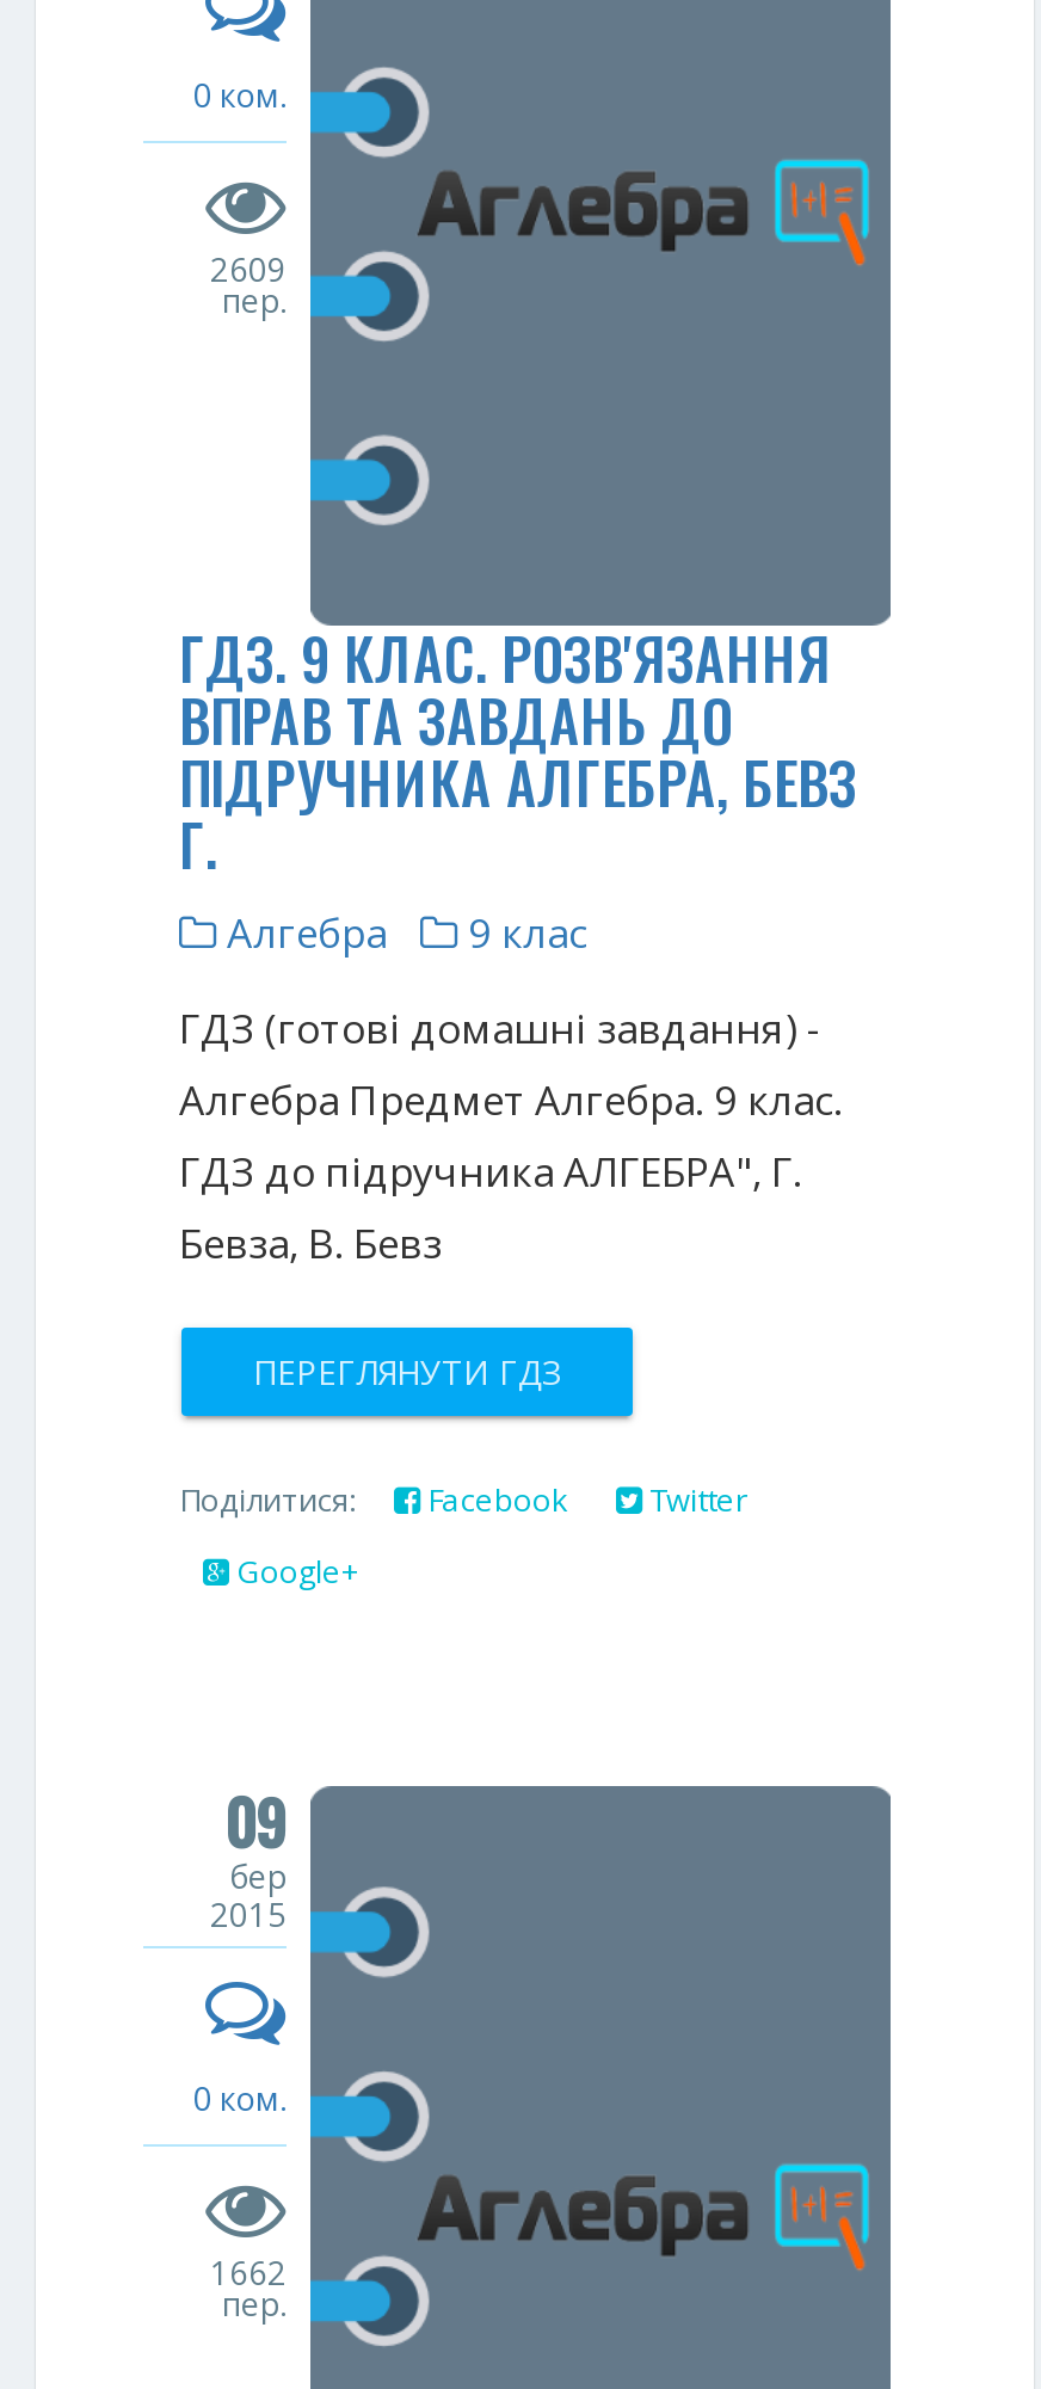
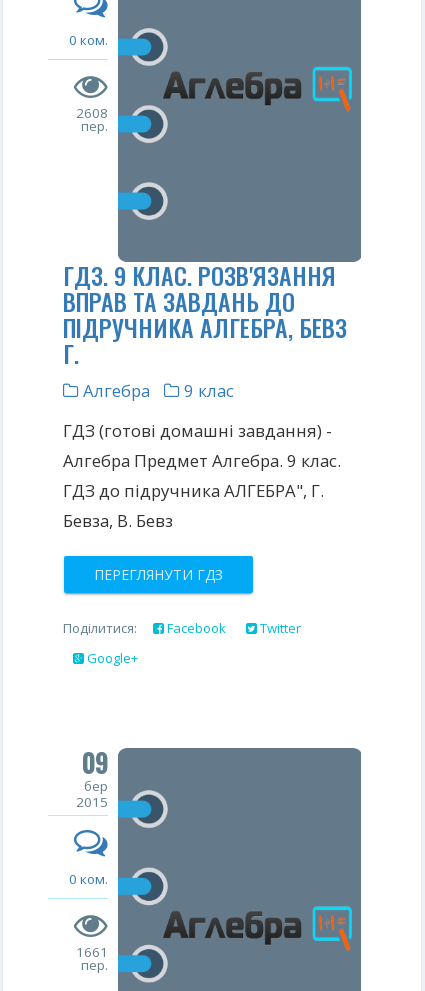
- 2609
+ 2608

- 1662
+ 1661
